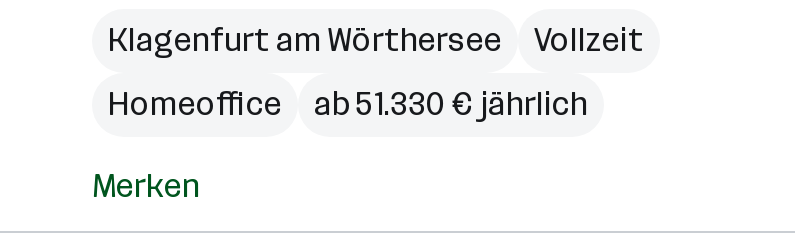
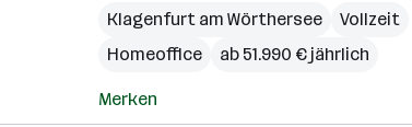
- Homeoffice ab 51.330 € jährlich
+ Homeoffice ab 51.990 € jährlich
